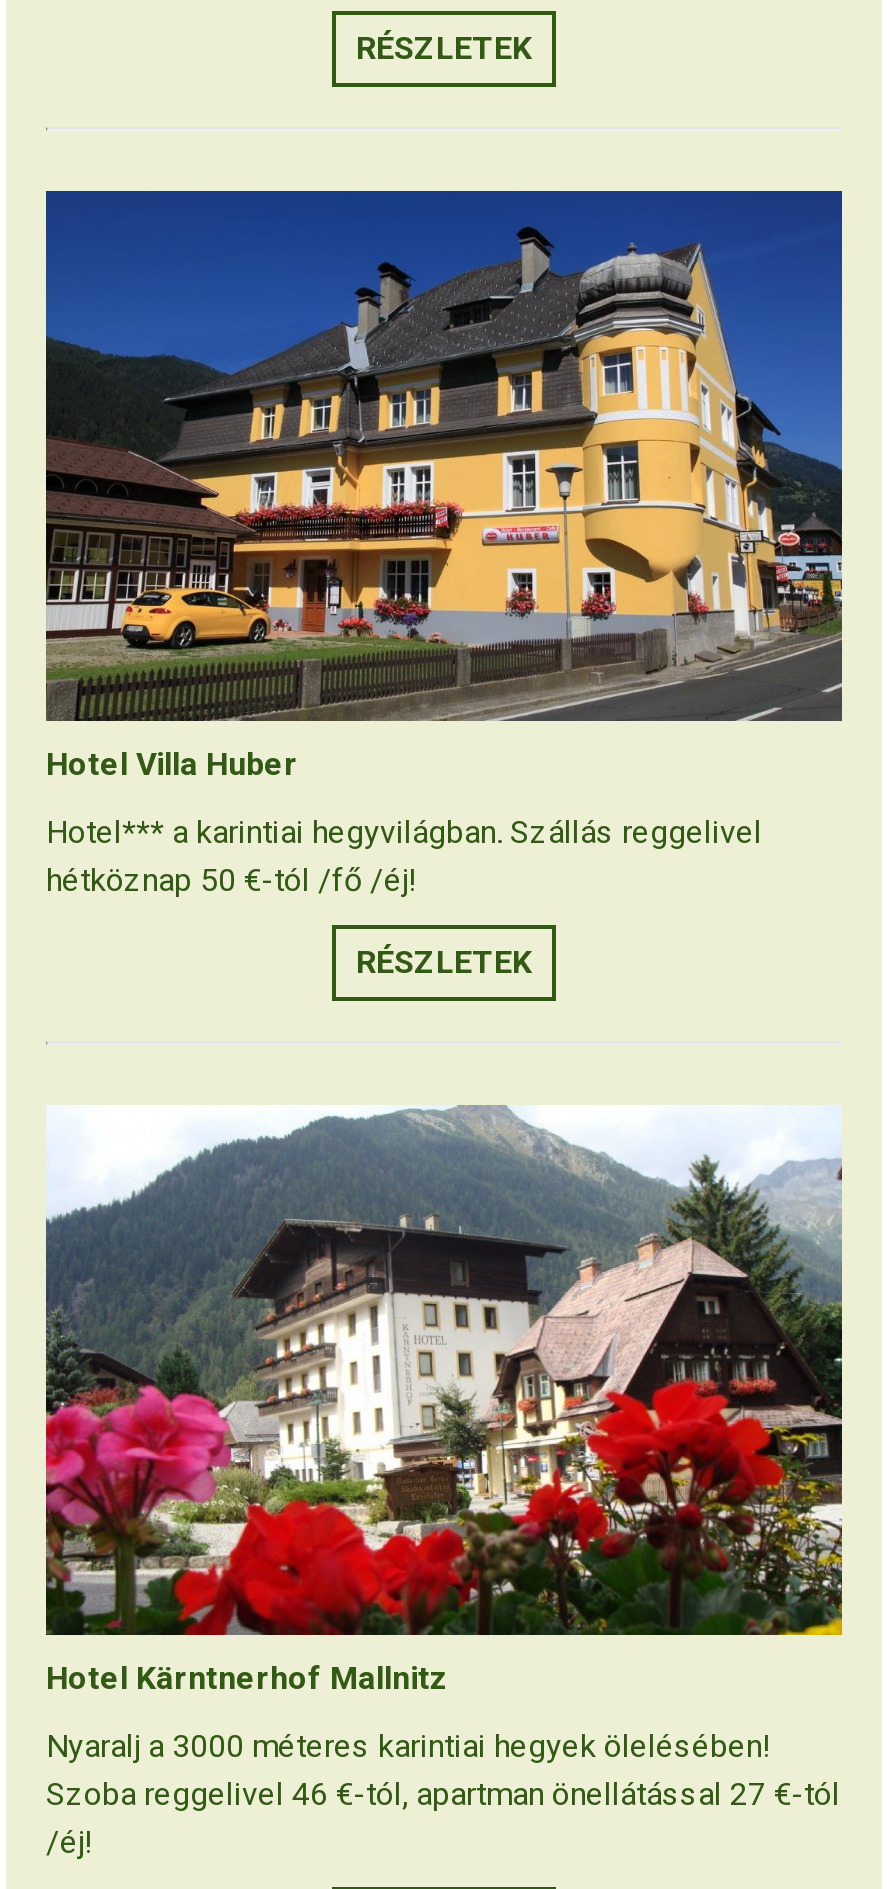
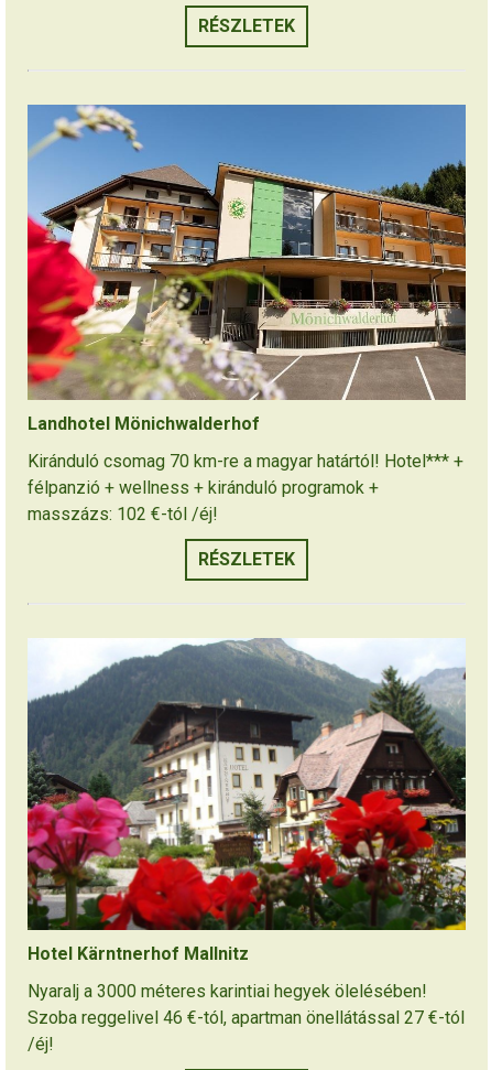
- [image]
- Hotel Villa Huber
+ [image]
+ Landhotel Mönichwalderhof

- Hotel*** a karintiai hegyvilágban. Szállás reggelivel
- hétköznap 50 €-tól /fő /éj!
+ Kiránduló csomag 70 km-re a magyar határtól! Hotel*** +
+ félpanzió + wellness + kiránduló programok +
+ masszázs: 102 €-tól /éj!
